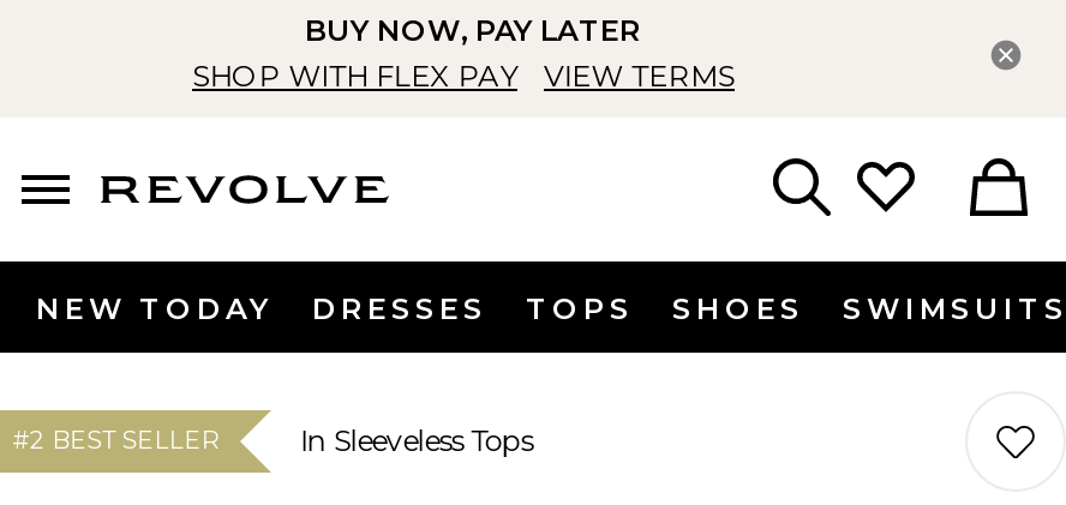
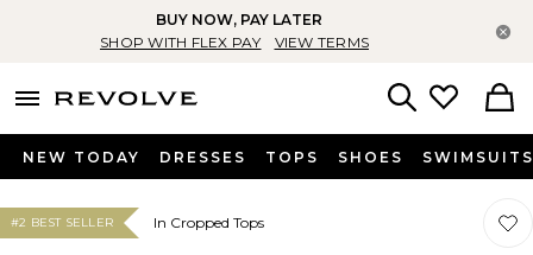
- In Sleeveless Tops
+ In Cropped Tops
